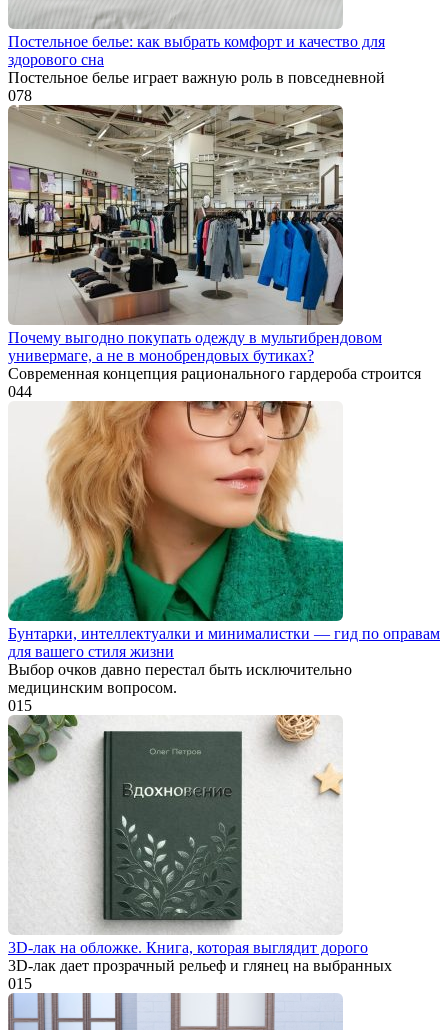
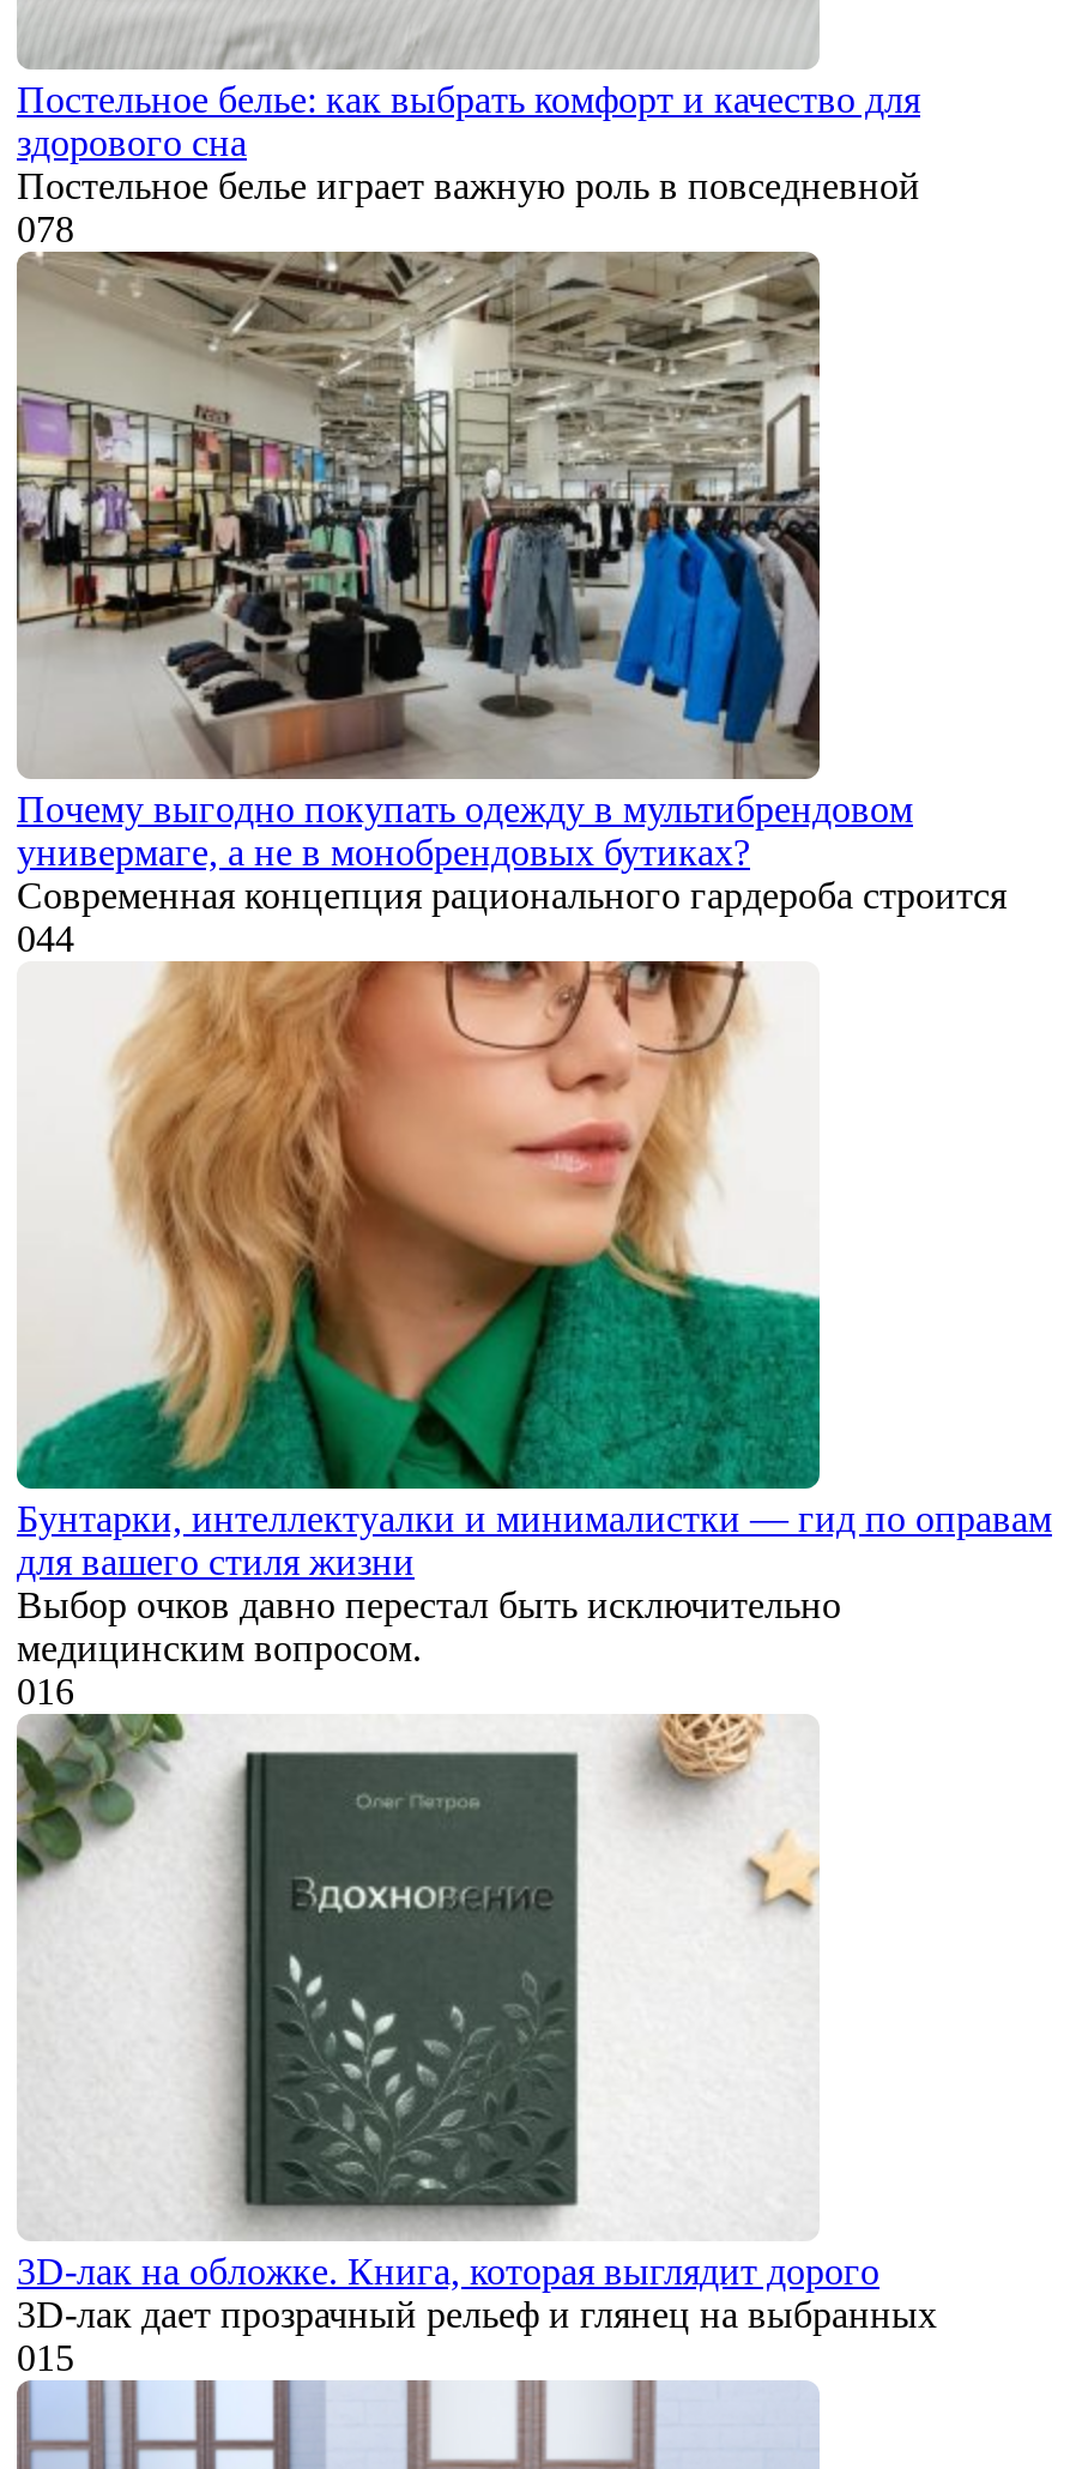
- 015
+ 016
